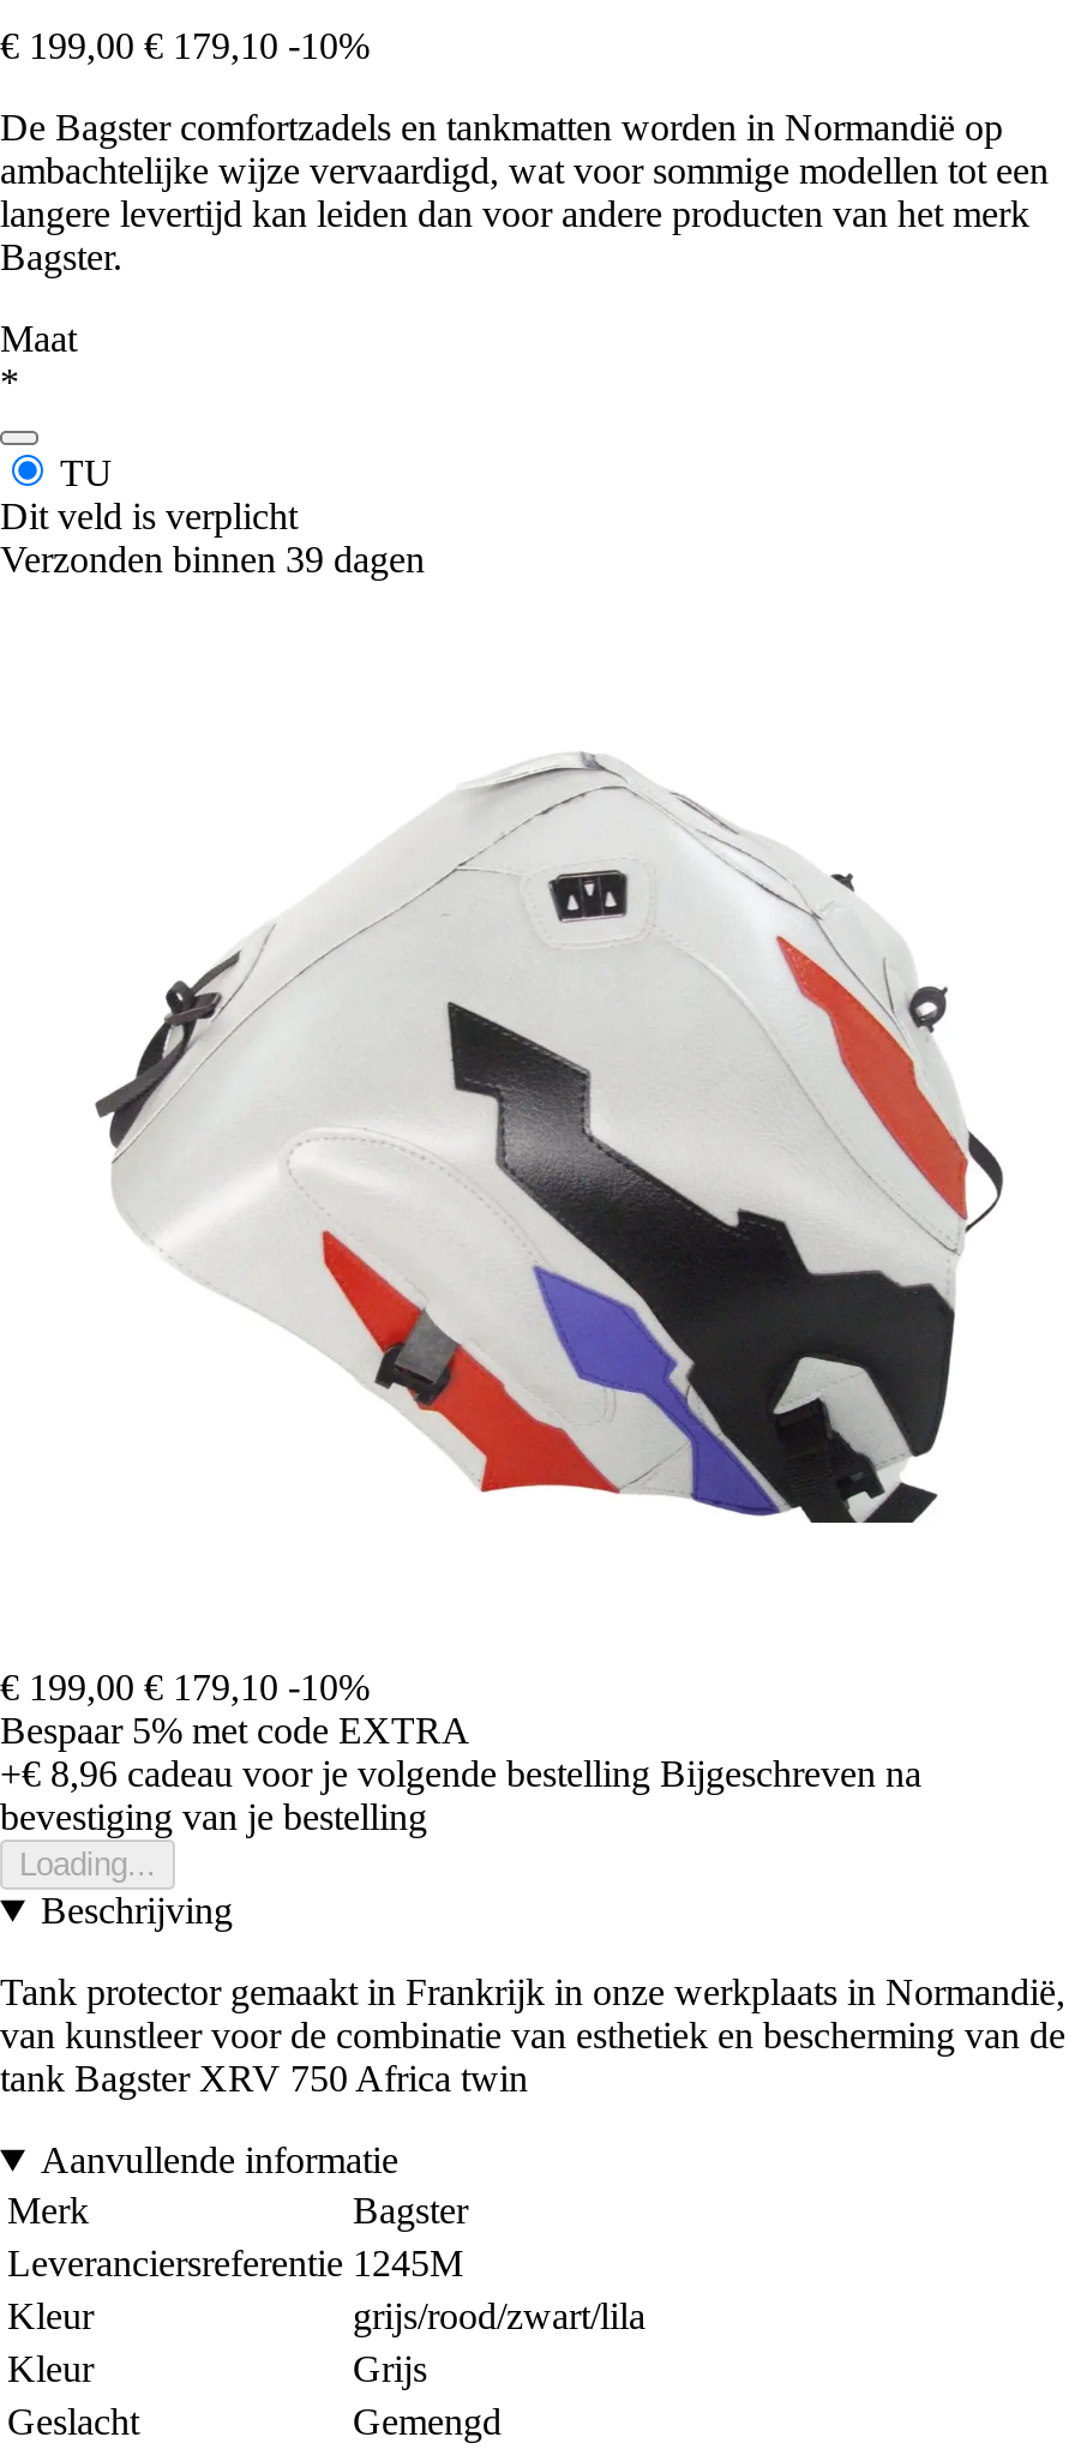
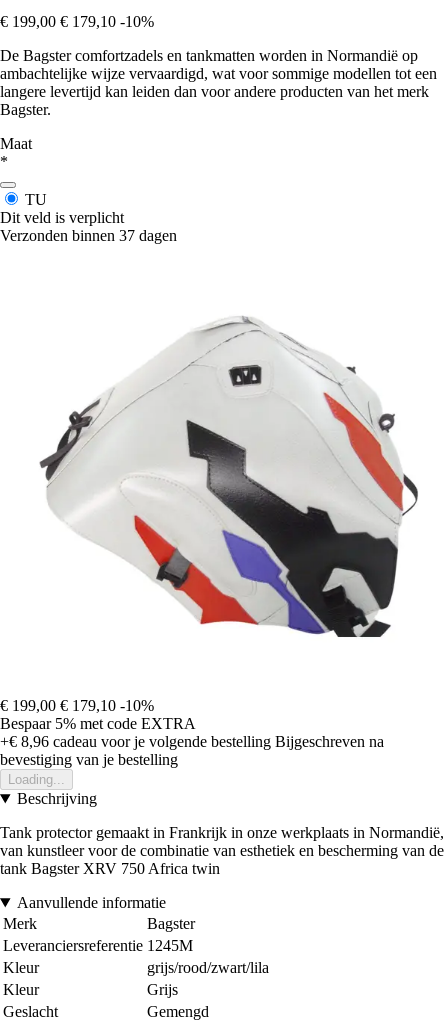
- Verzonden binnen 39 dagen
+ Verzonden binnen 37 dagen
